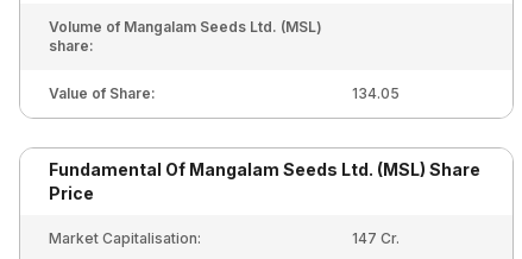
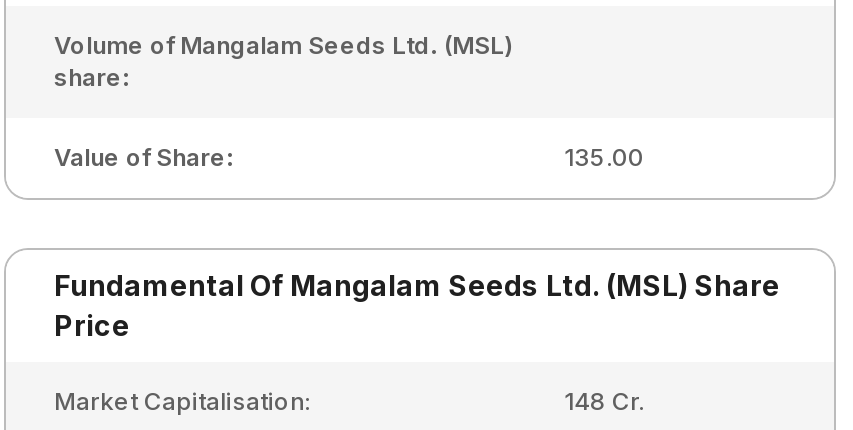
- 134.05
+ 135.00

- 147 Cr.
+ 148 Cr.
